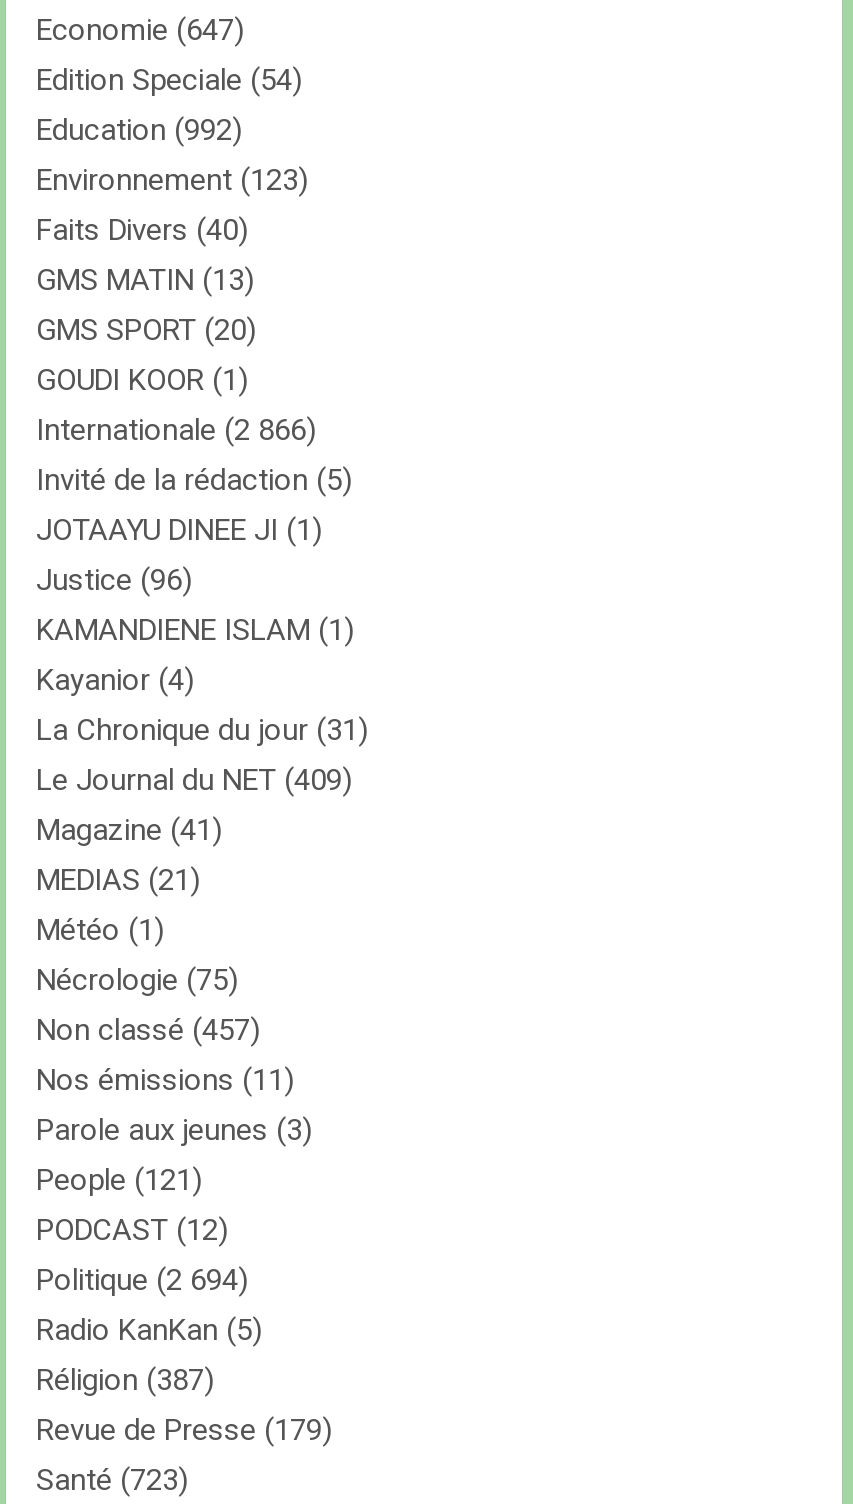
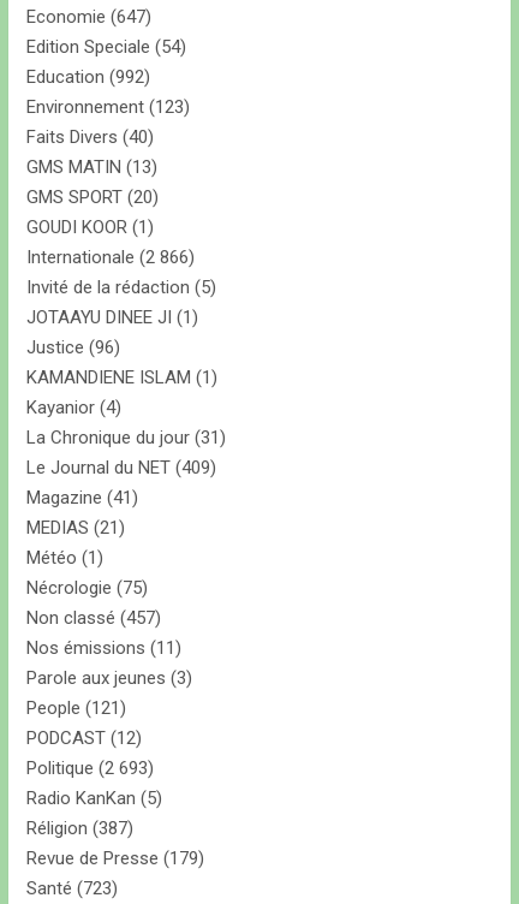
- Politique (2 694)
+ Politique (2 693)
